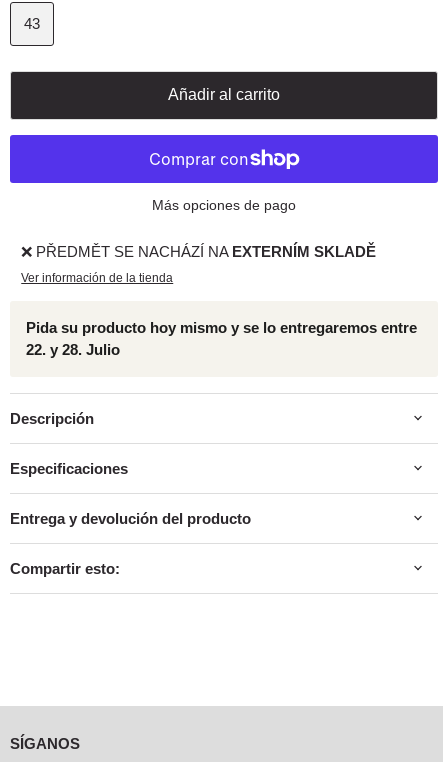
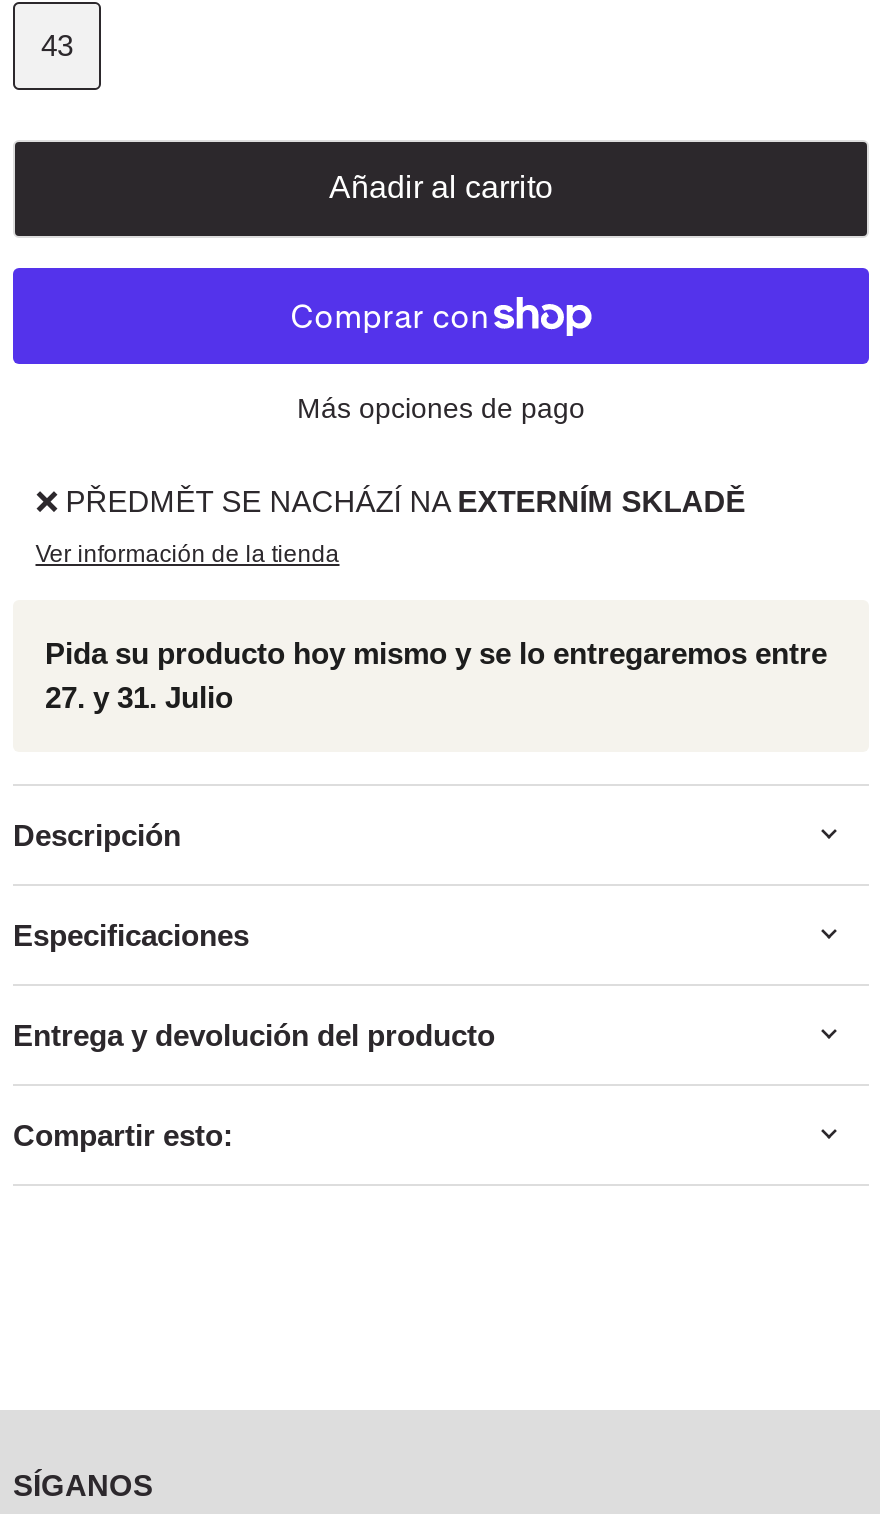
- 22. y 28. Julio
+ 27. y 31. Julio
